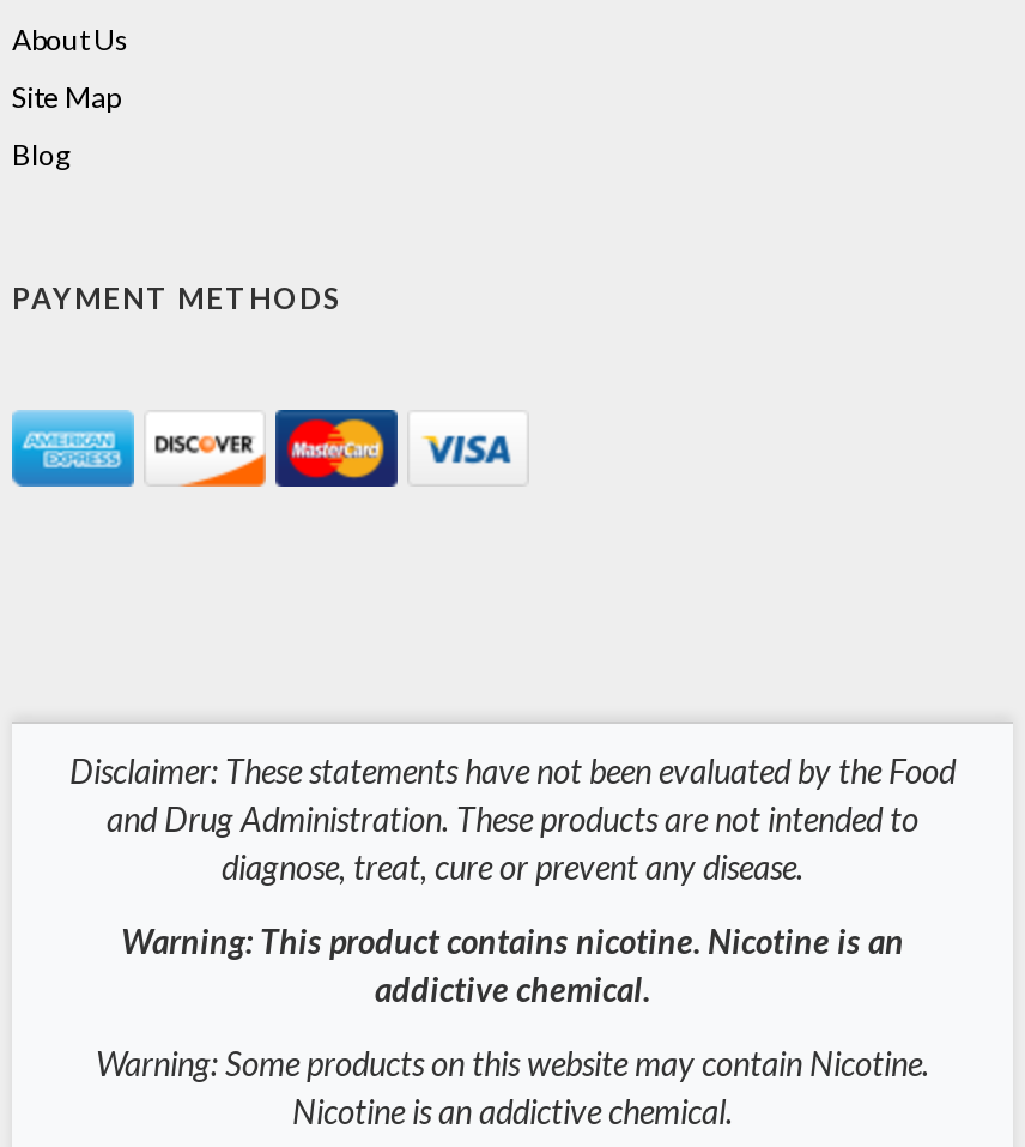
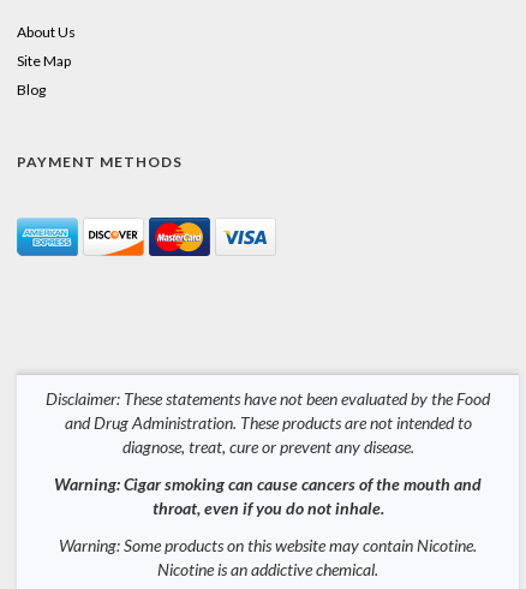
- Warning: This product contains nicotine. Nicotine is an
- addictive chemical.
+ Warning: Cigar smoking can cause cancers of the mouth and
+ throat, even if you do not inhale.
